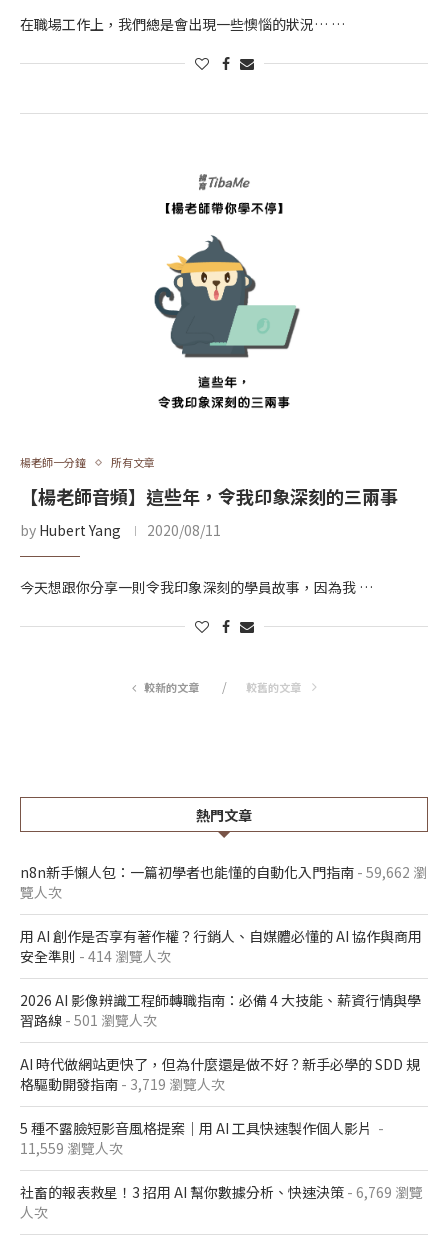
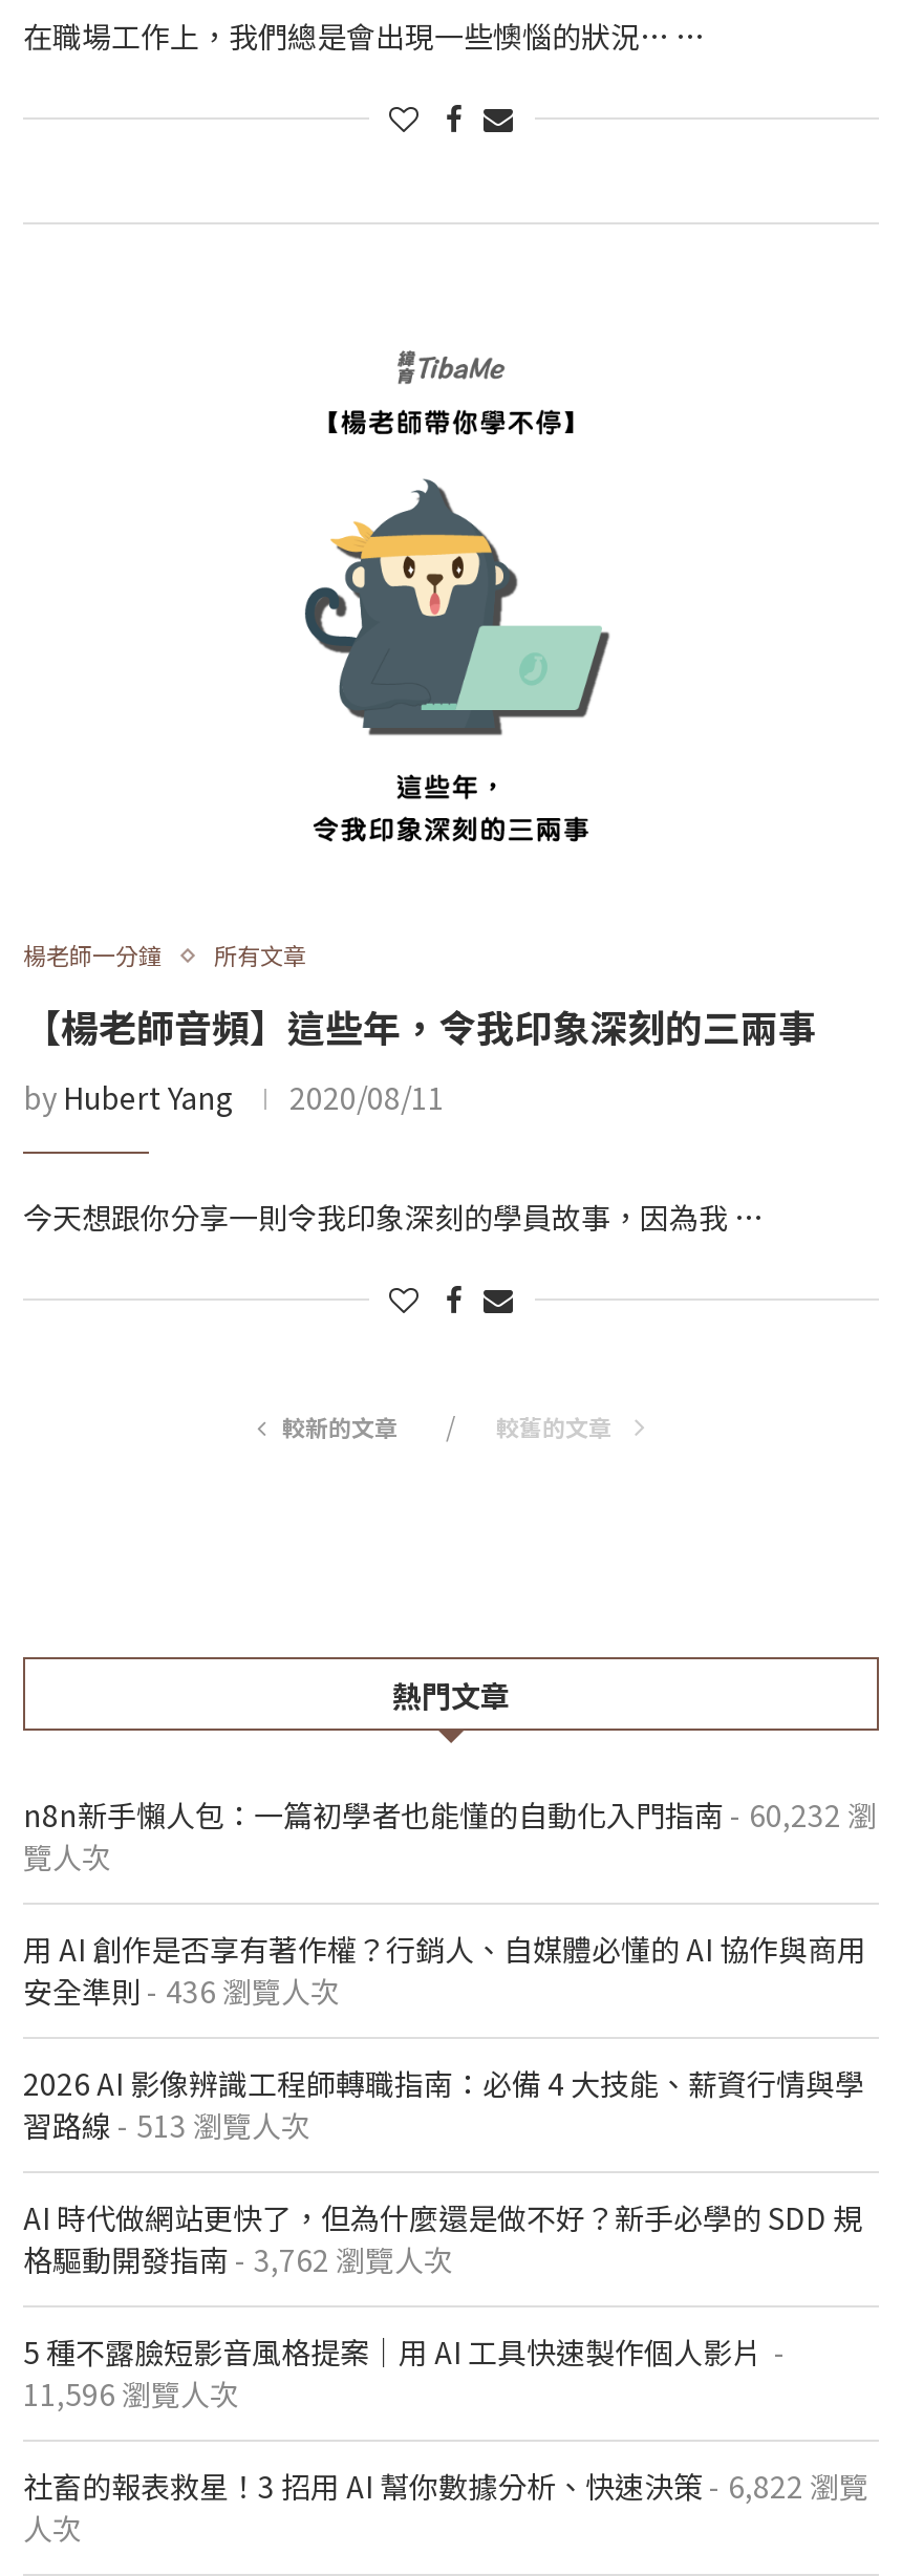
- n8n新手懶人包：一篇初學者也能懂的自動化入門指南- 59,662 瀏
+ n8n新手懶人包：一篇初學者也能懂的自動化入門指南- 60,232 瀏

- 安全準則- 414 瀏覽人次
+ 安全準則- 436 瀏覽人次

- 習路線- 501 瀏覽人次
+ 習路線- 513 瀏覽人次

- 格驅動開發指南- 3,719 瀏覽人次
+ 格驅動開發指南- 3,762 瀏覽人次

- 11,559 瀏覽人次
+ 11,596 瀏覽人次

- 社畜的報表救星！3 招用 AI 幫你數據分析、快速決策- 6,769 瀏覽
+ 社畜的報表救星！3 招用 AI 幫你數據分析、快速決策- 6,822 瀏覽
